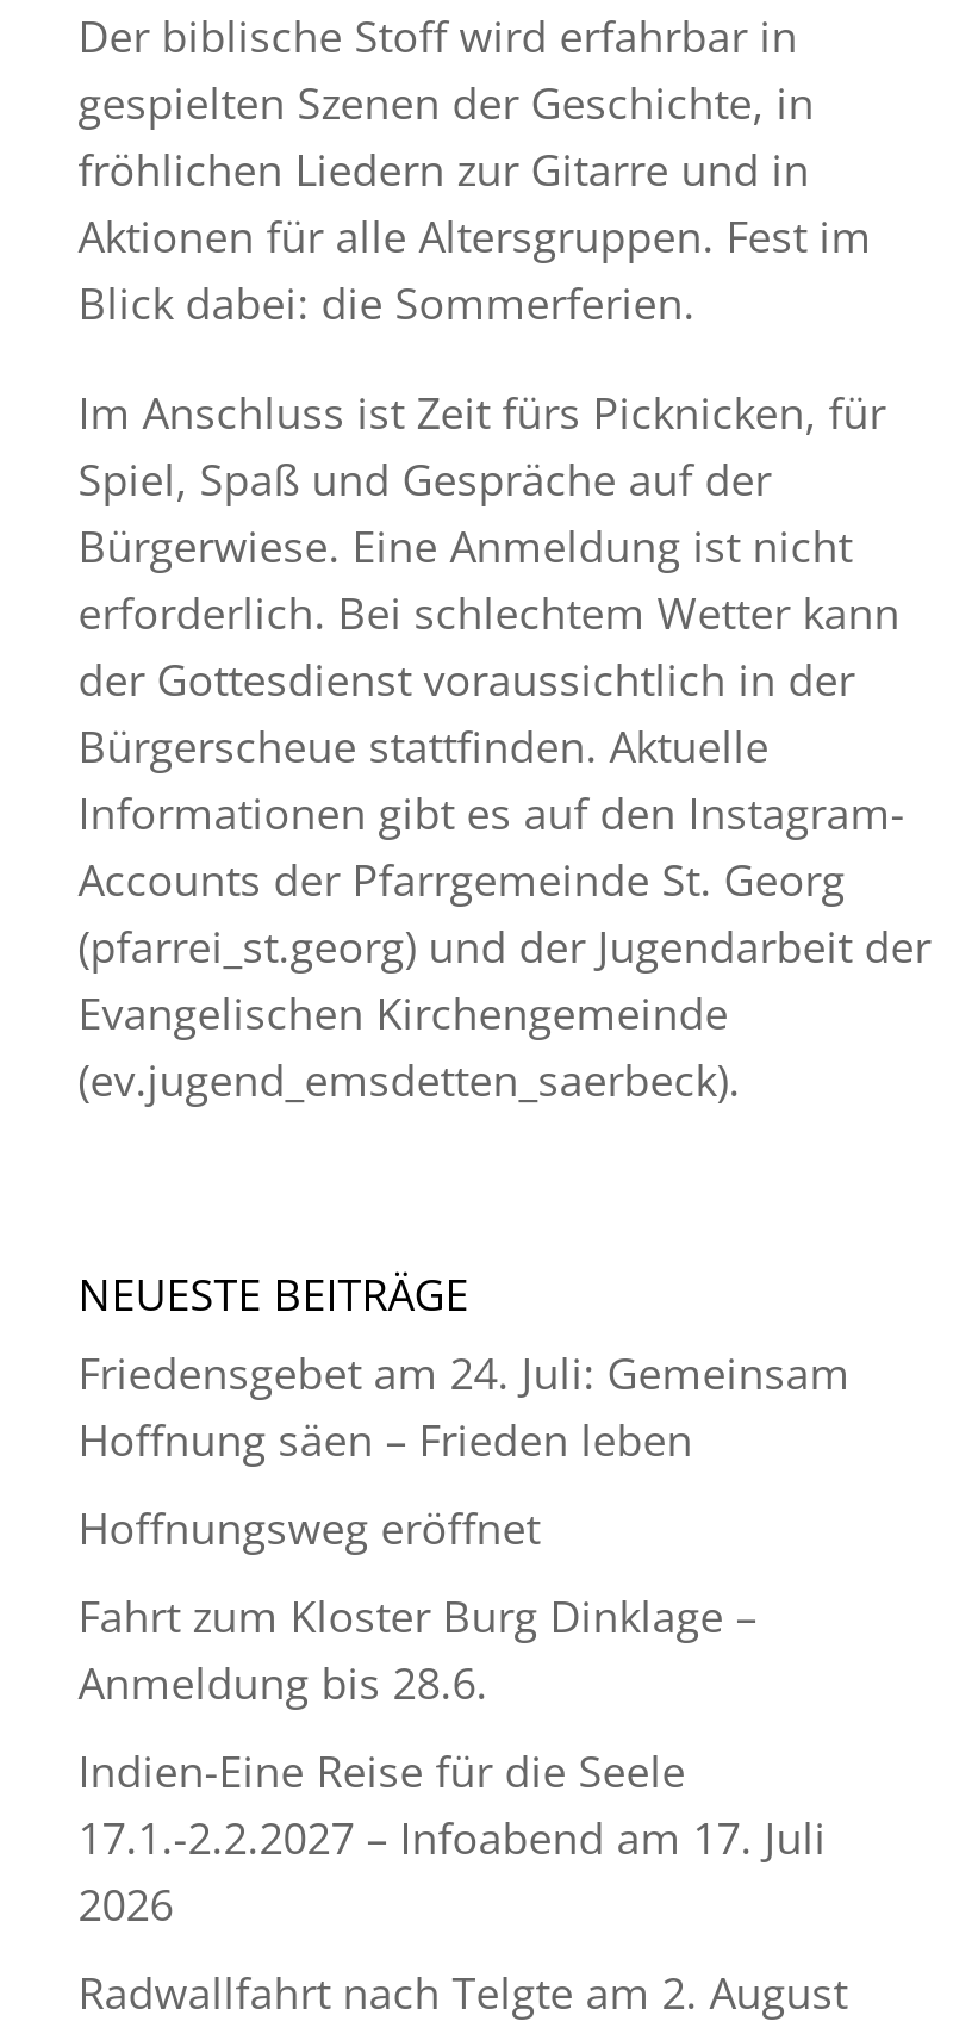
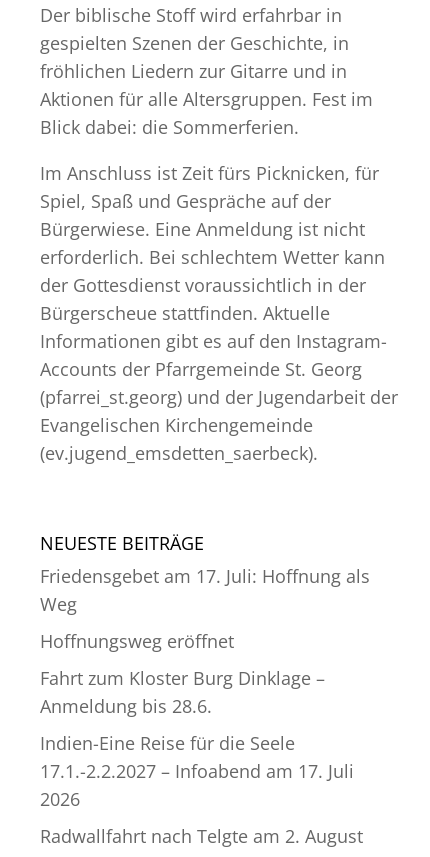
- Friedensgebet am 24. Juli: Gemeinsam
- Hoffnung säen – Frieden leben
+ Friedensgebet am 17. Juli: Hoffnung als
+ Weg
